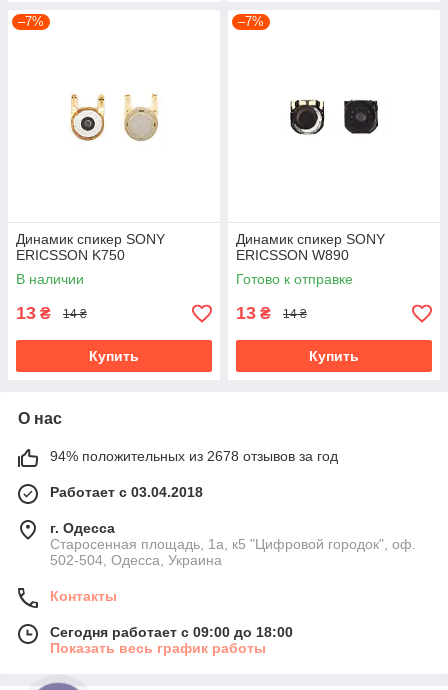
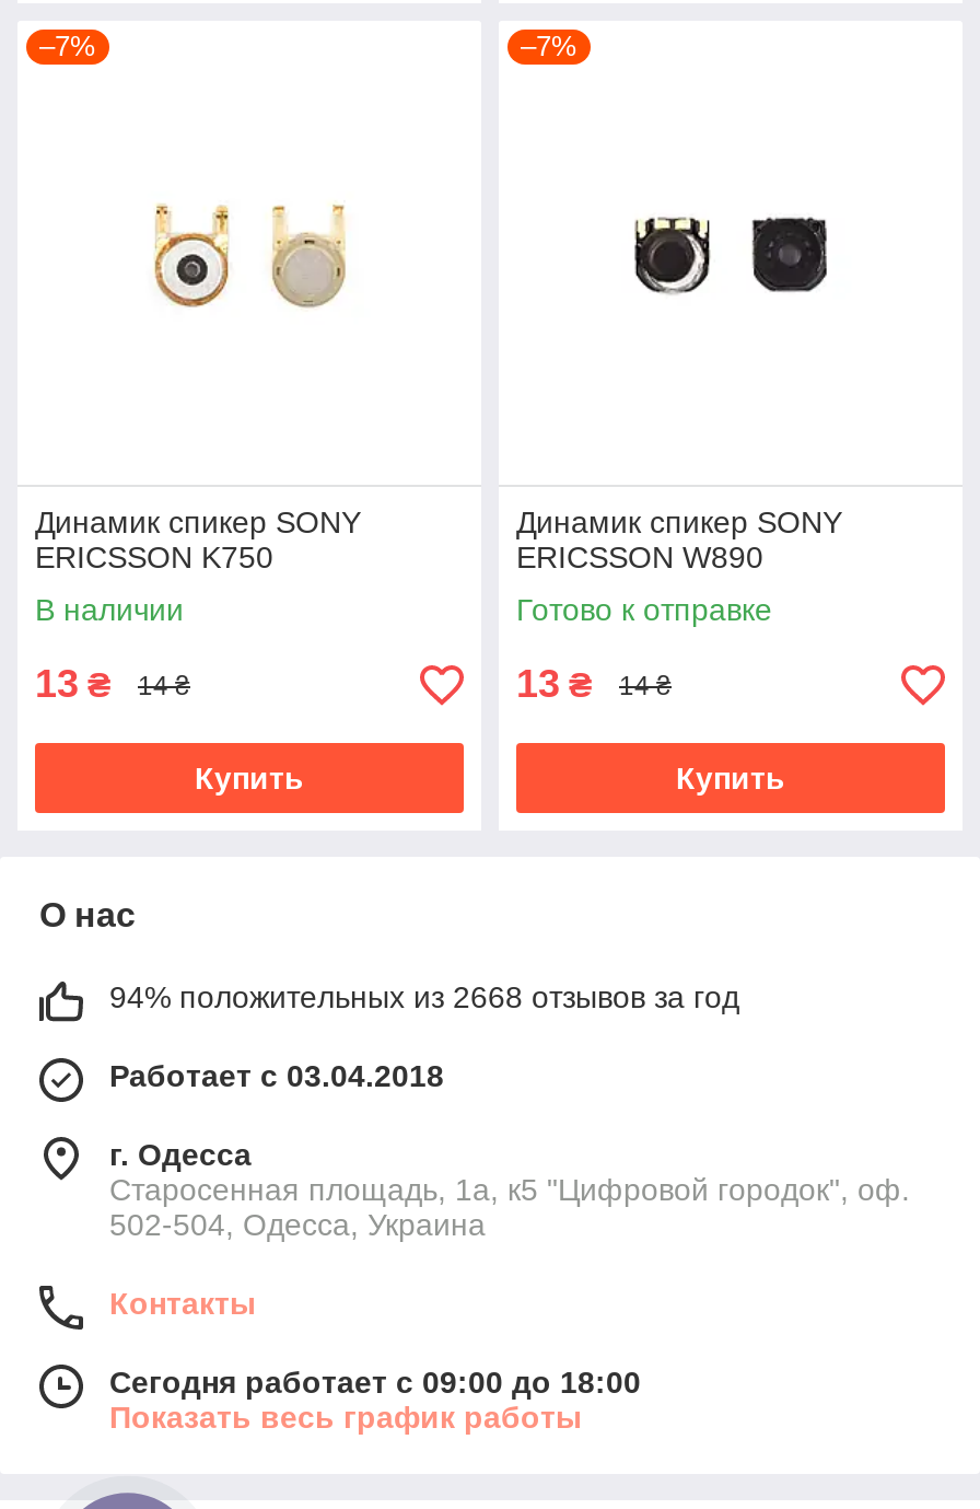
- 94% положительных из 2678 отзывов за год
+ 94% положительных из 2668 отзывов за год
